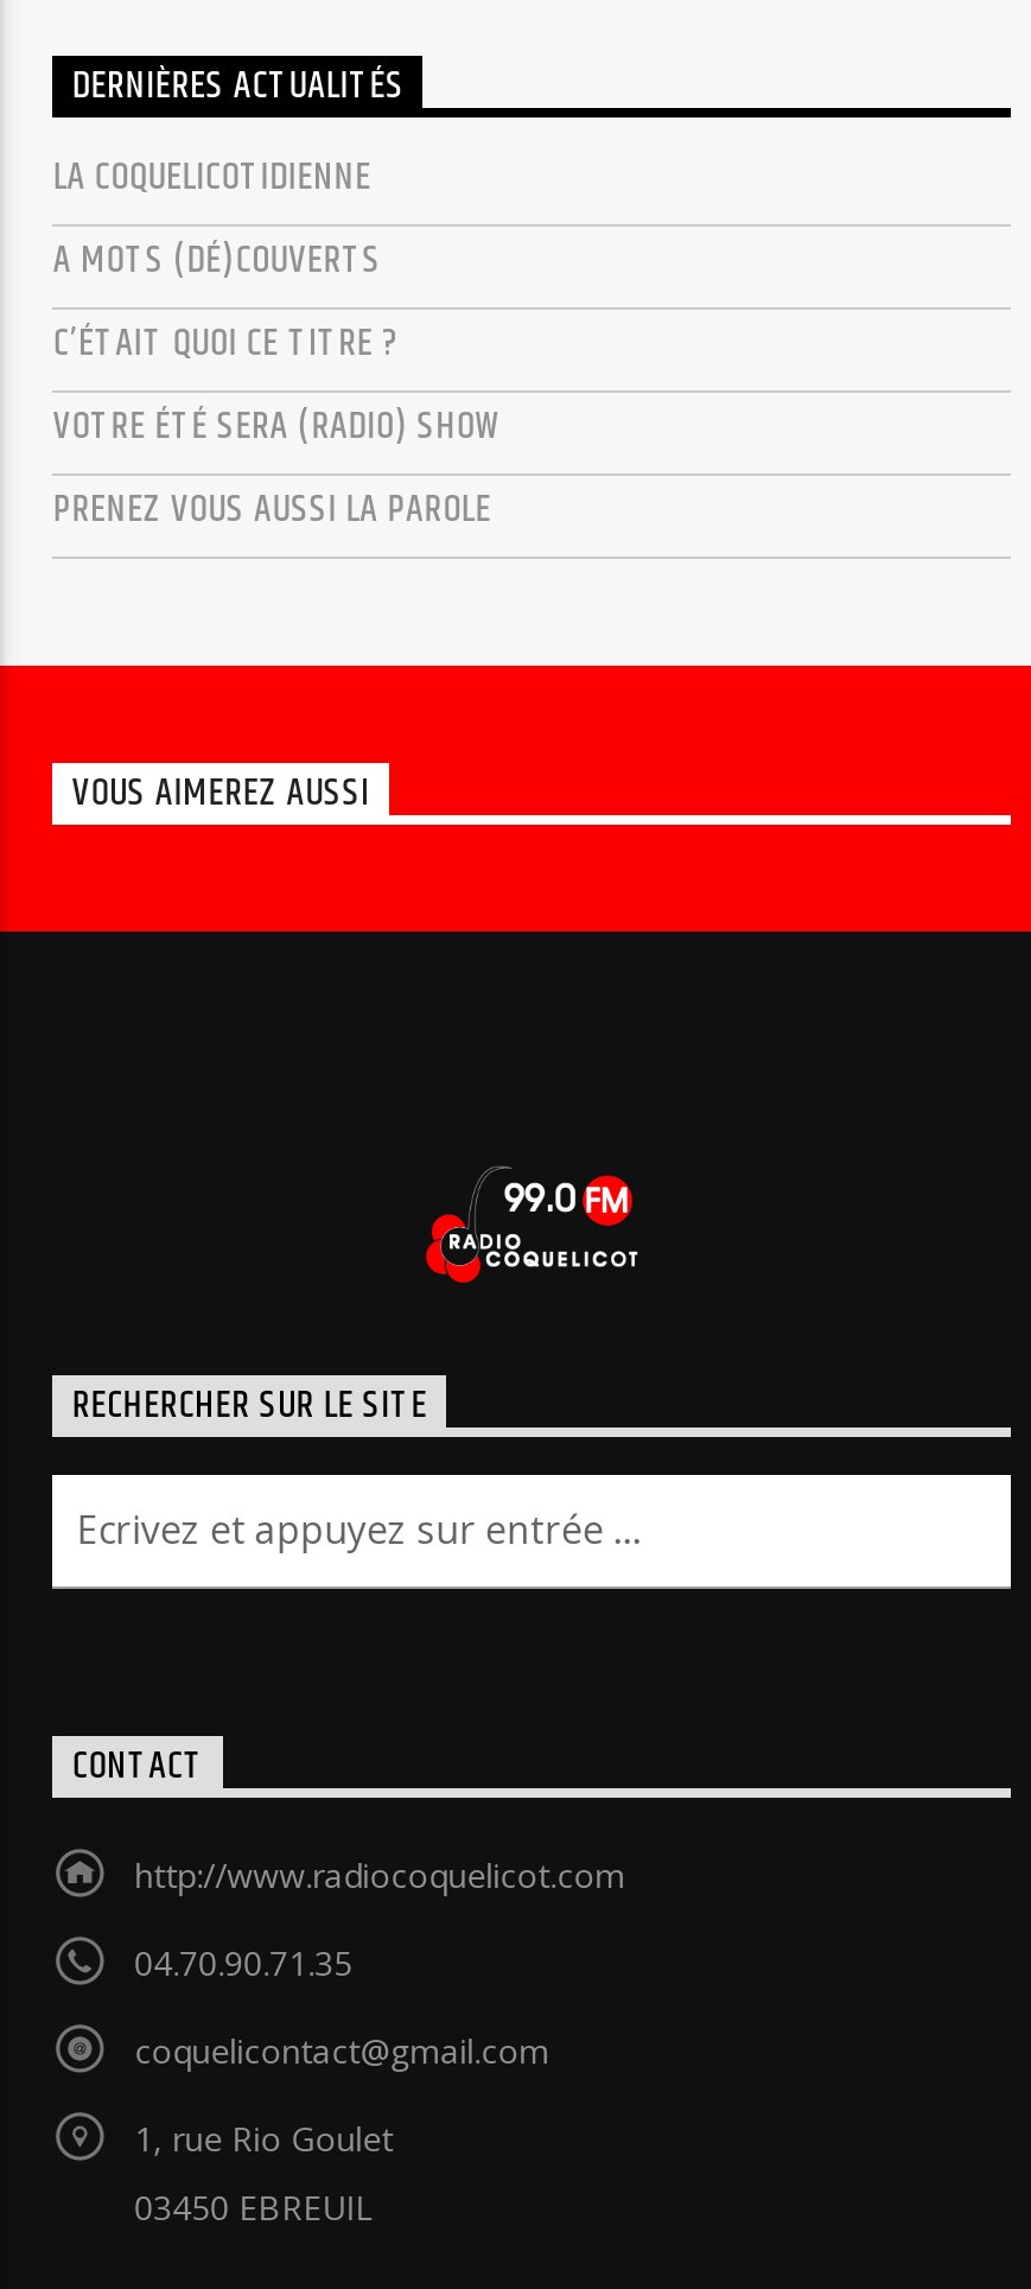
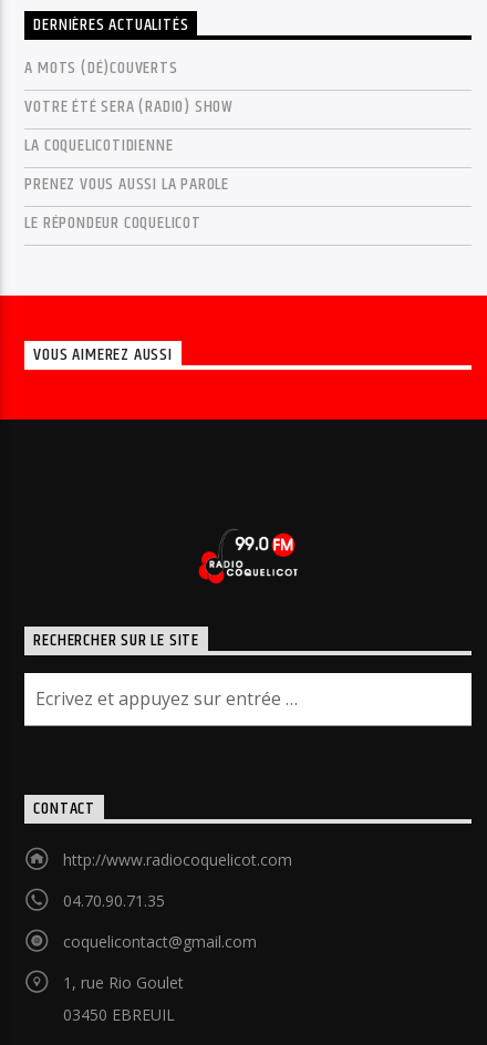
moved down: LA COQUELICOTIDIENNE

moved up: A MOTS (DÉ)COUVERTS

- C’ÉTAIT QUOI CE TITRE ?

moved up: VOTRE ÉTÉ SERA (RADIO) SHOW

moved up: PRENEZ VOUS AUSSI LA PAROLE

+ LE RÉPONDEUR COQUELICOT
